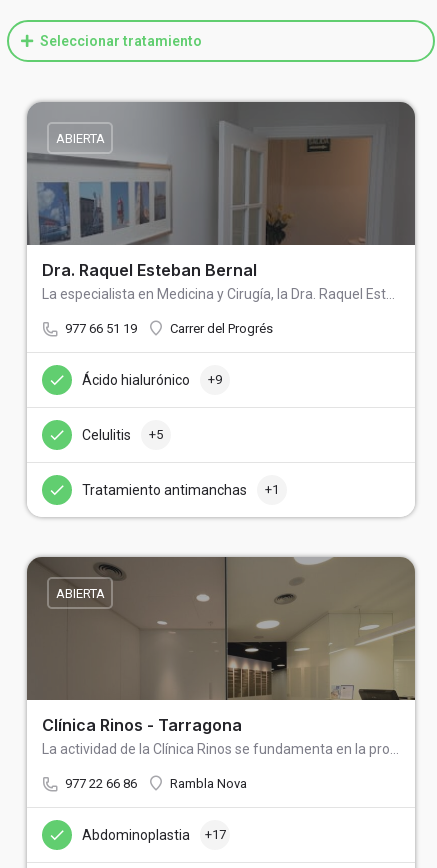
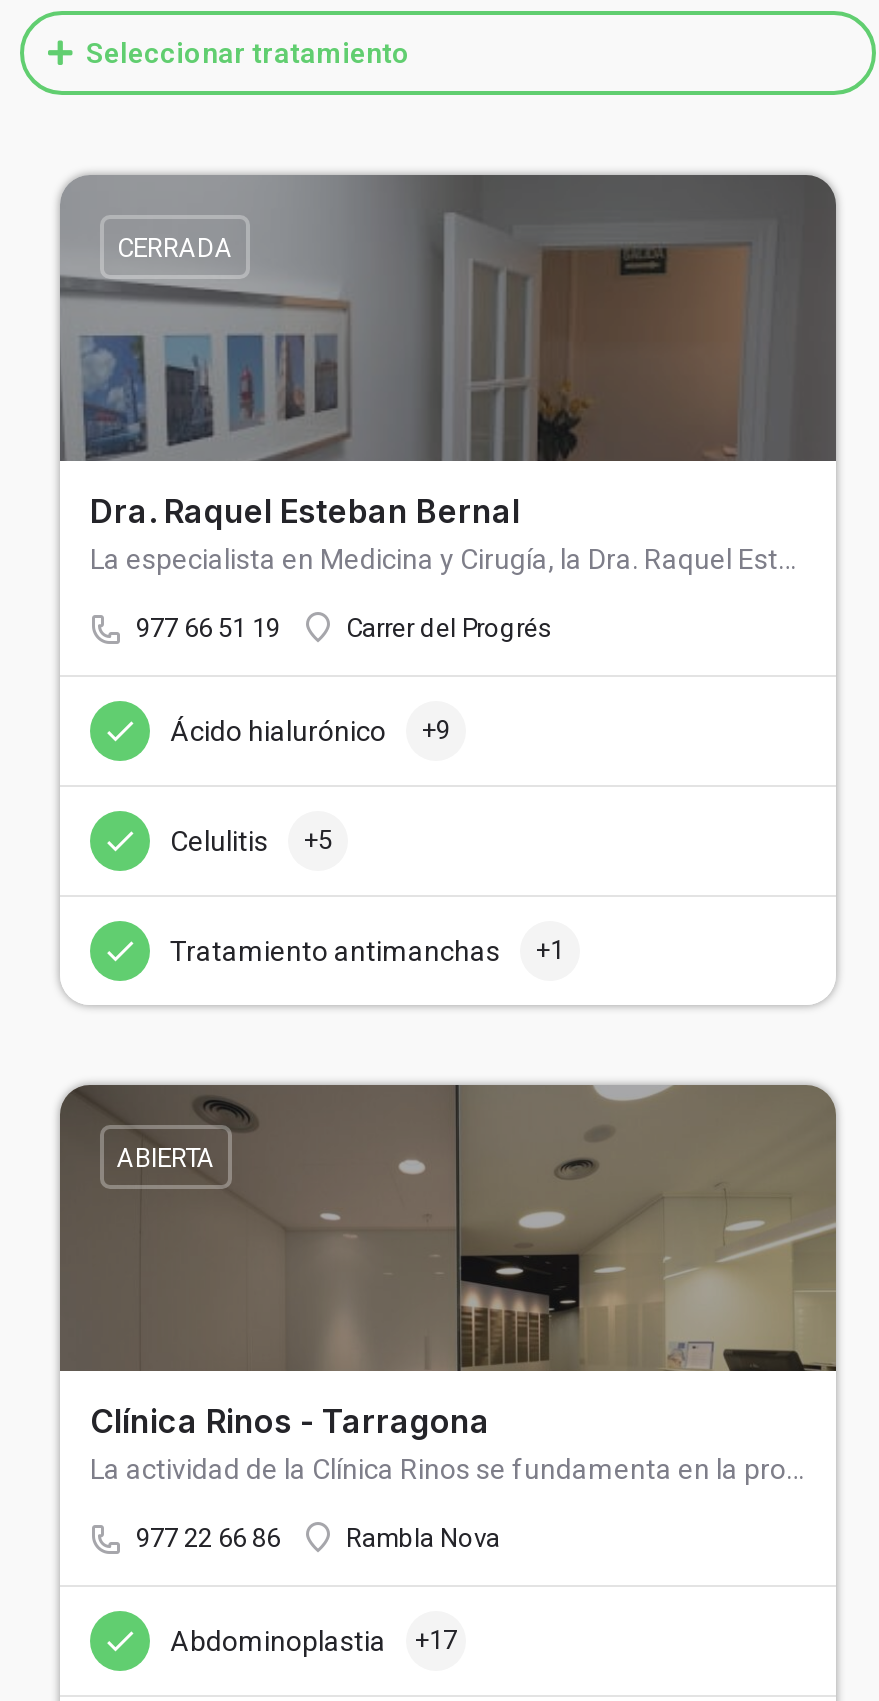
- ABIERTA
+ CERRADA
